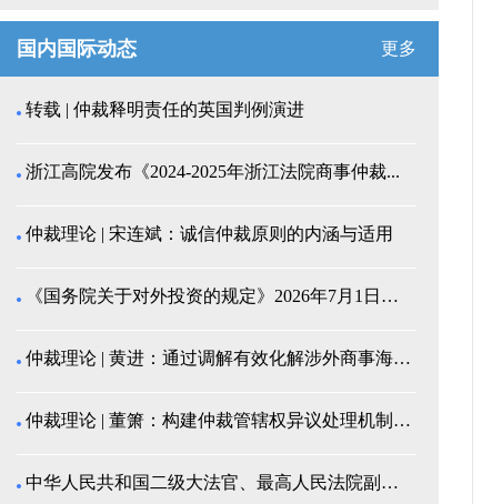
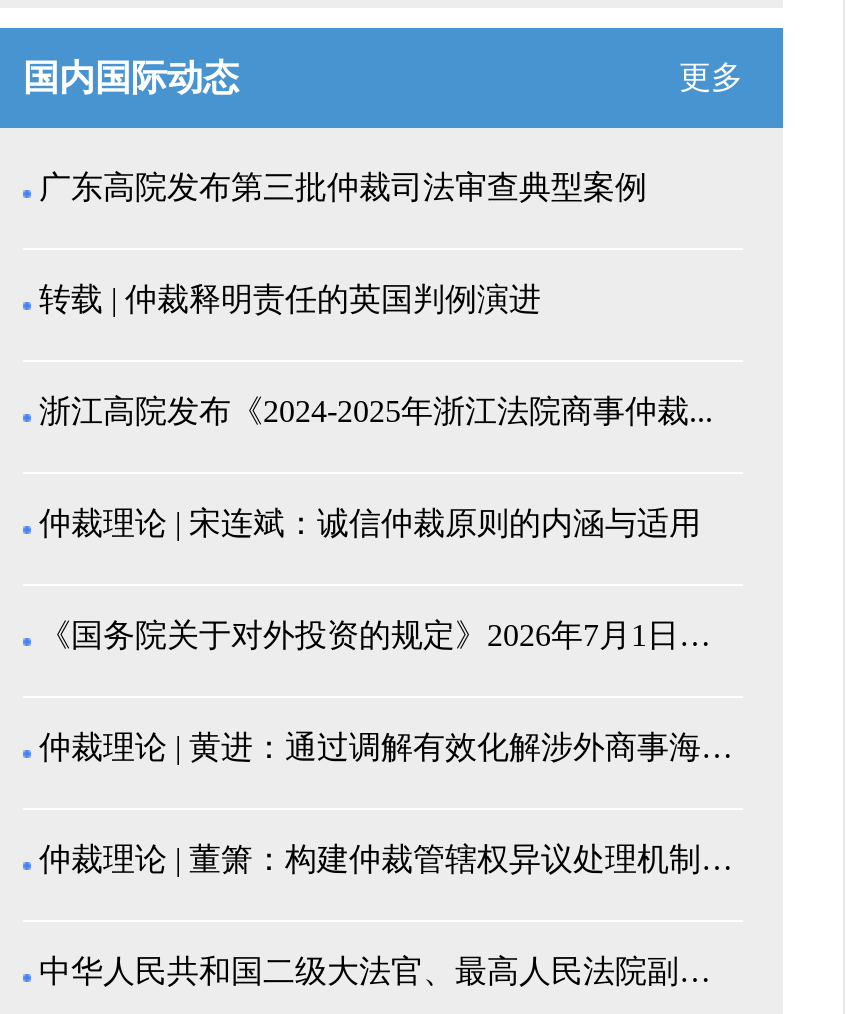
+ 广东高院发布第三批仲裁司法审查典型案例
